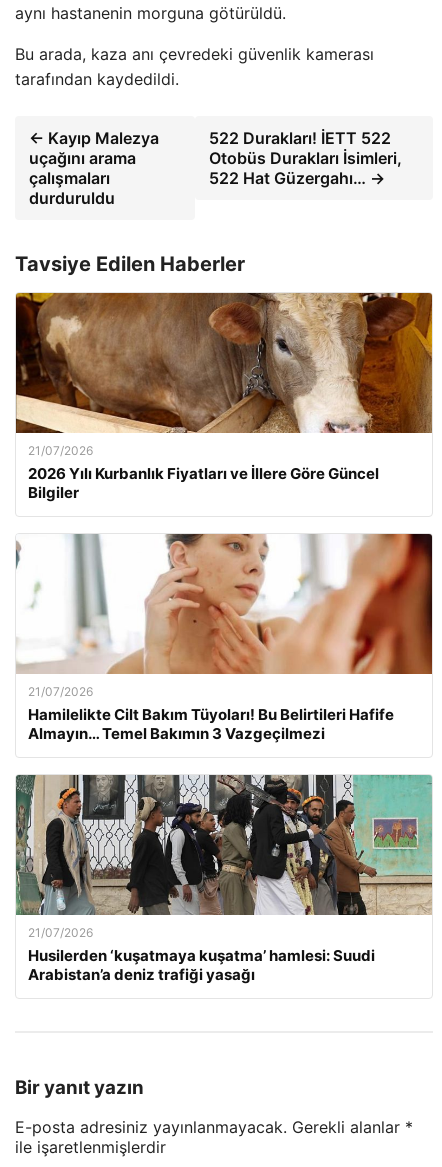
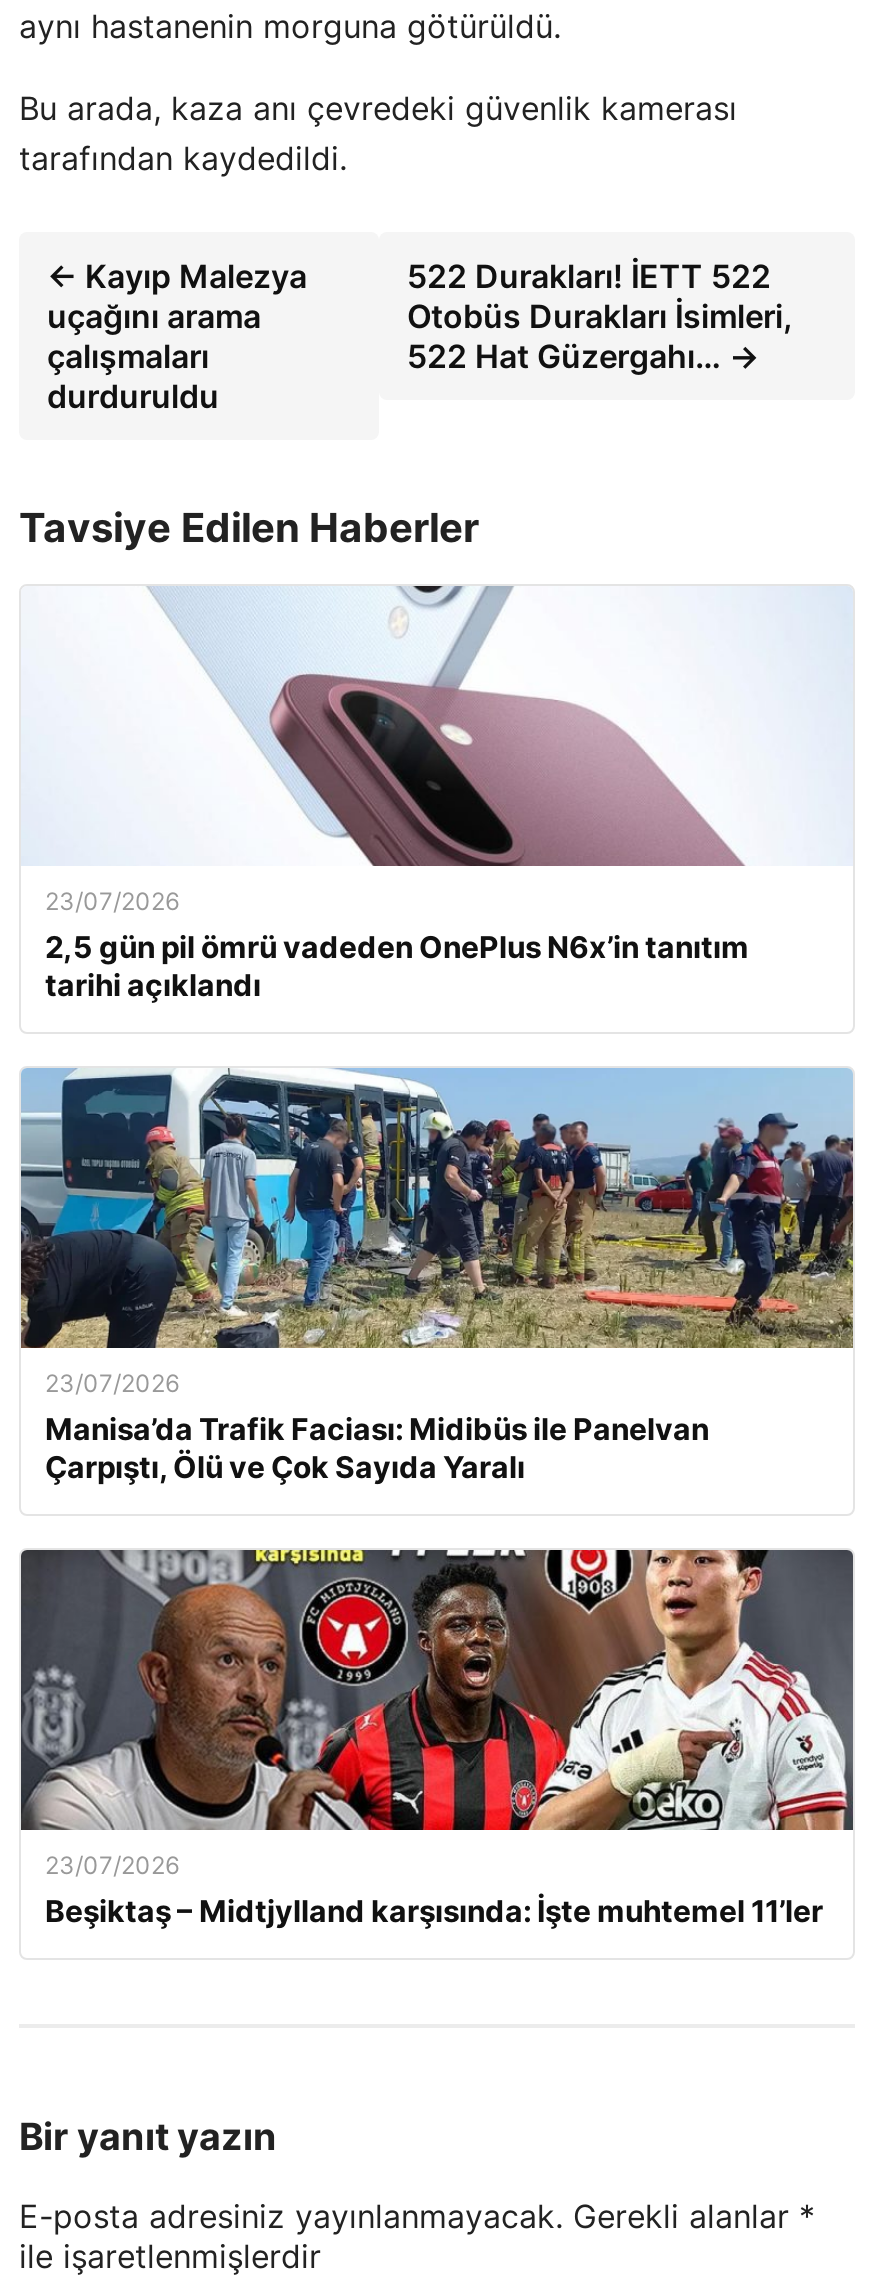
- [image]
- 21/07/2026
- 2026 Yılı Kurbanlık Fiyatları ve İllere Göre Güncel
- Bilgiler
+ [image]
+ 23/07/2026
+ 2,5 gün pil ömrü vadeden OnePlus N6x’in tanıtım
+ tarihi açıklandı

- [image]
- 21/07/2026
- Hamilelikte Cilt Bakım Tüyoları! Bu Belirtileri Hafife
- Almayın… Temel Bakımın 3 Vazgeçilmezi
+ [image]
+ 23/07/2026
+ Manisa’da Trafik Faciası: Midibüs ile Panelvan
+ Çarpıştı, Ölü ve Çok Sayıda Yaralı

- [image]
- 21/07/2026
- Husilerden ‘kuşatmaya kuşatma’ hamlesi: Suudi
- Arabistan’a deniz trafiği yasağı
+ [image]
+ 23/07/2026
+ Beşiktaş – Midtjylland karşısında: İşte muhtemel 11’ler
